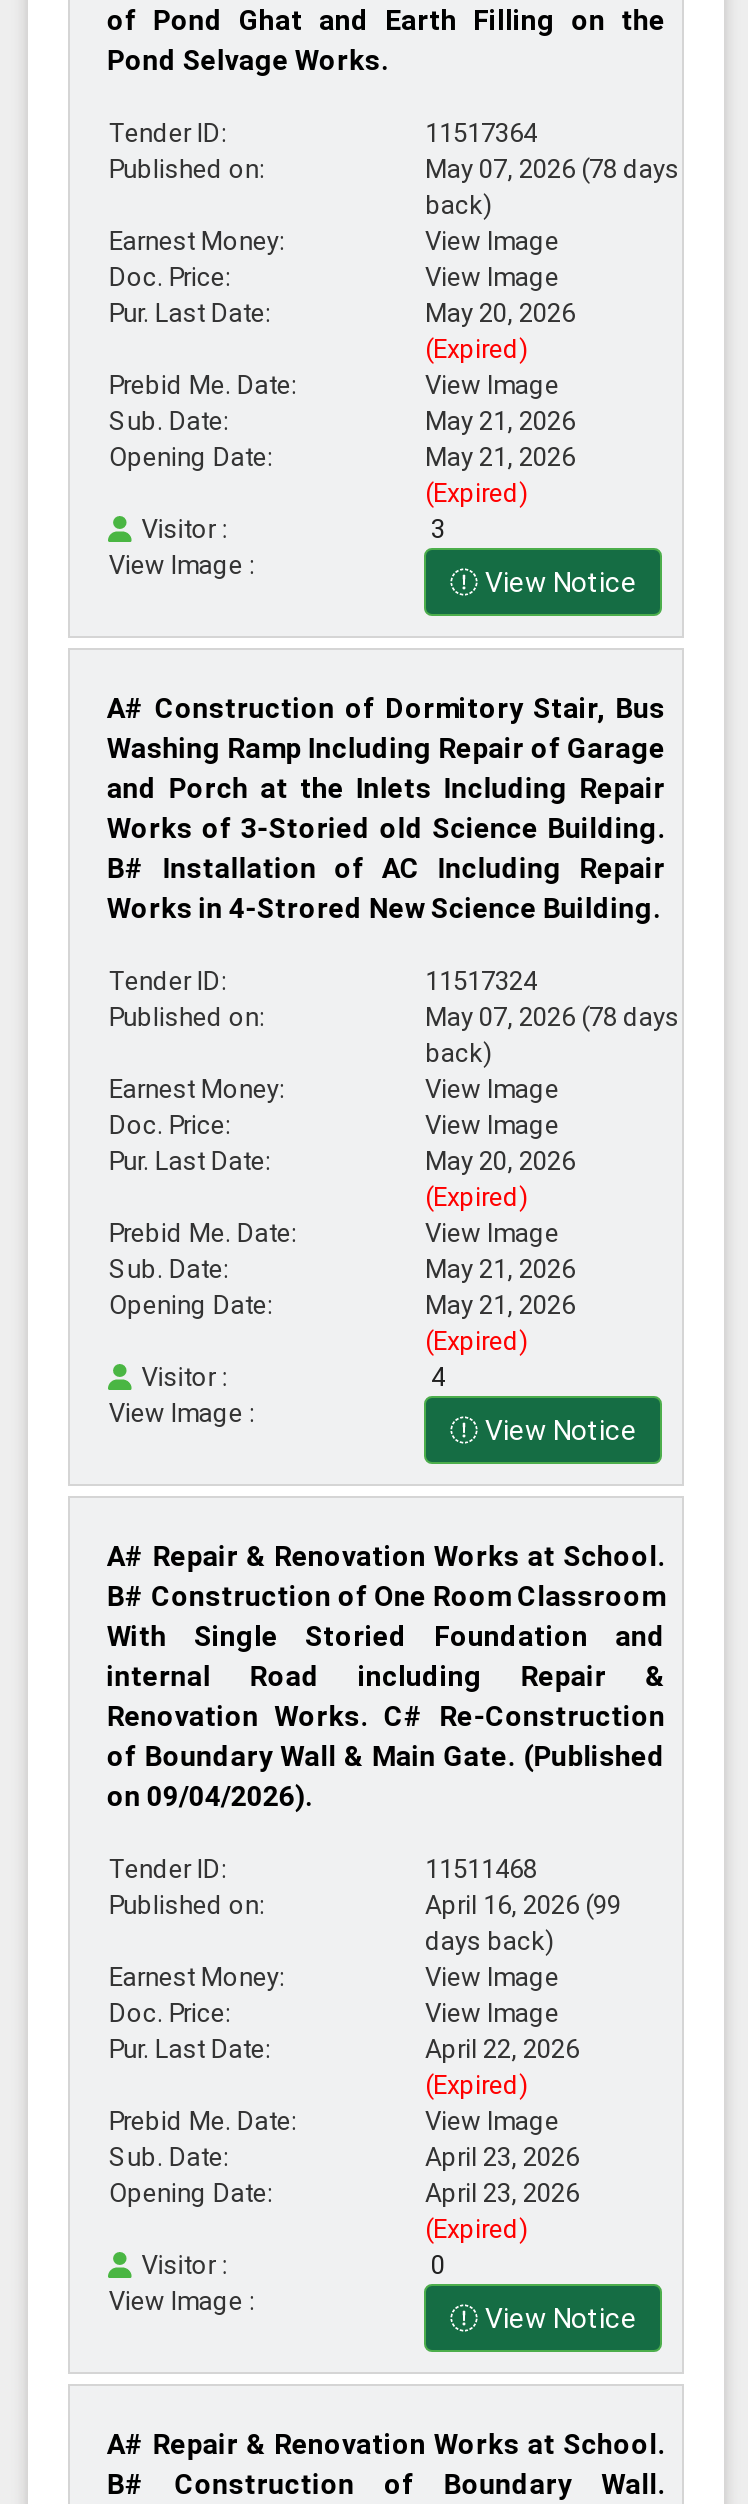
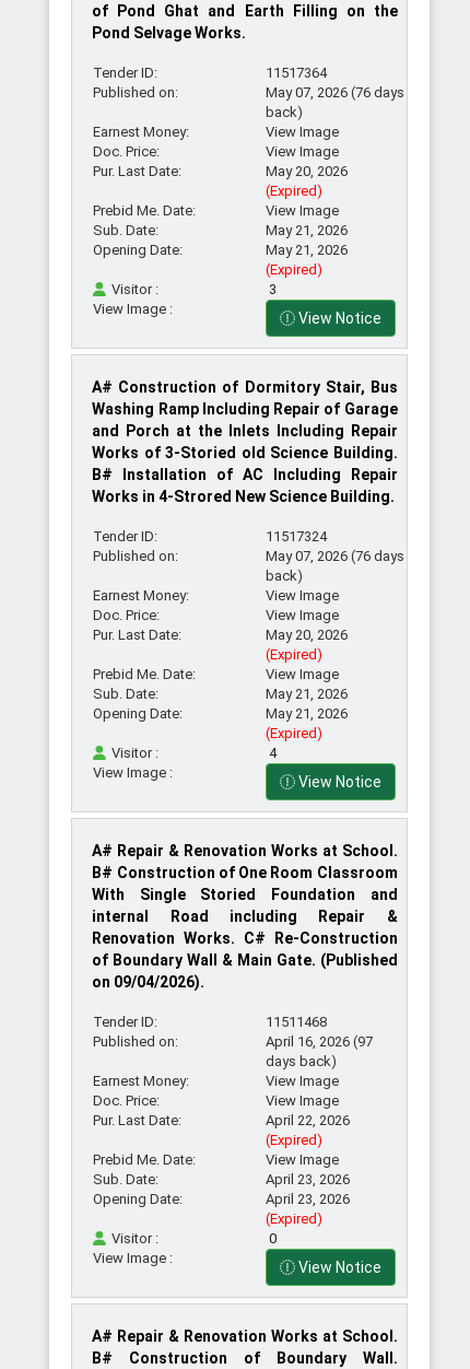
- May 07, 2026 (78 days
+ May 07, 2026 (76 days

- May 07, 2026 (78 days
+ May 07, 2026 (76 days

- April 16, 2026 (99
+ April 16, 2026 (97
